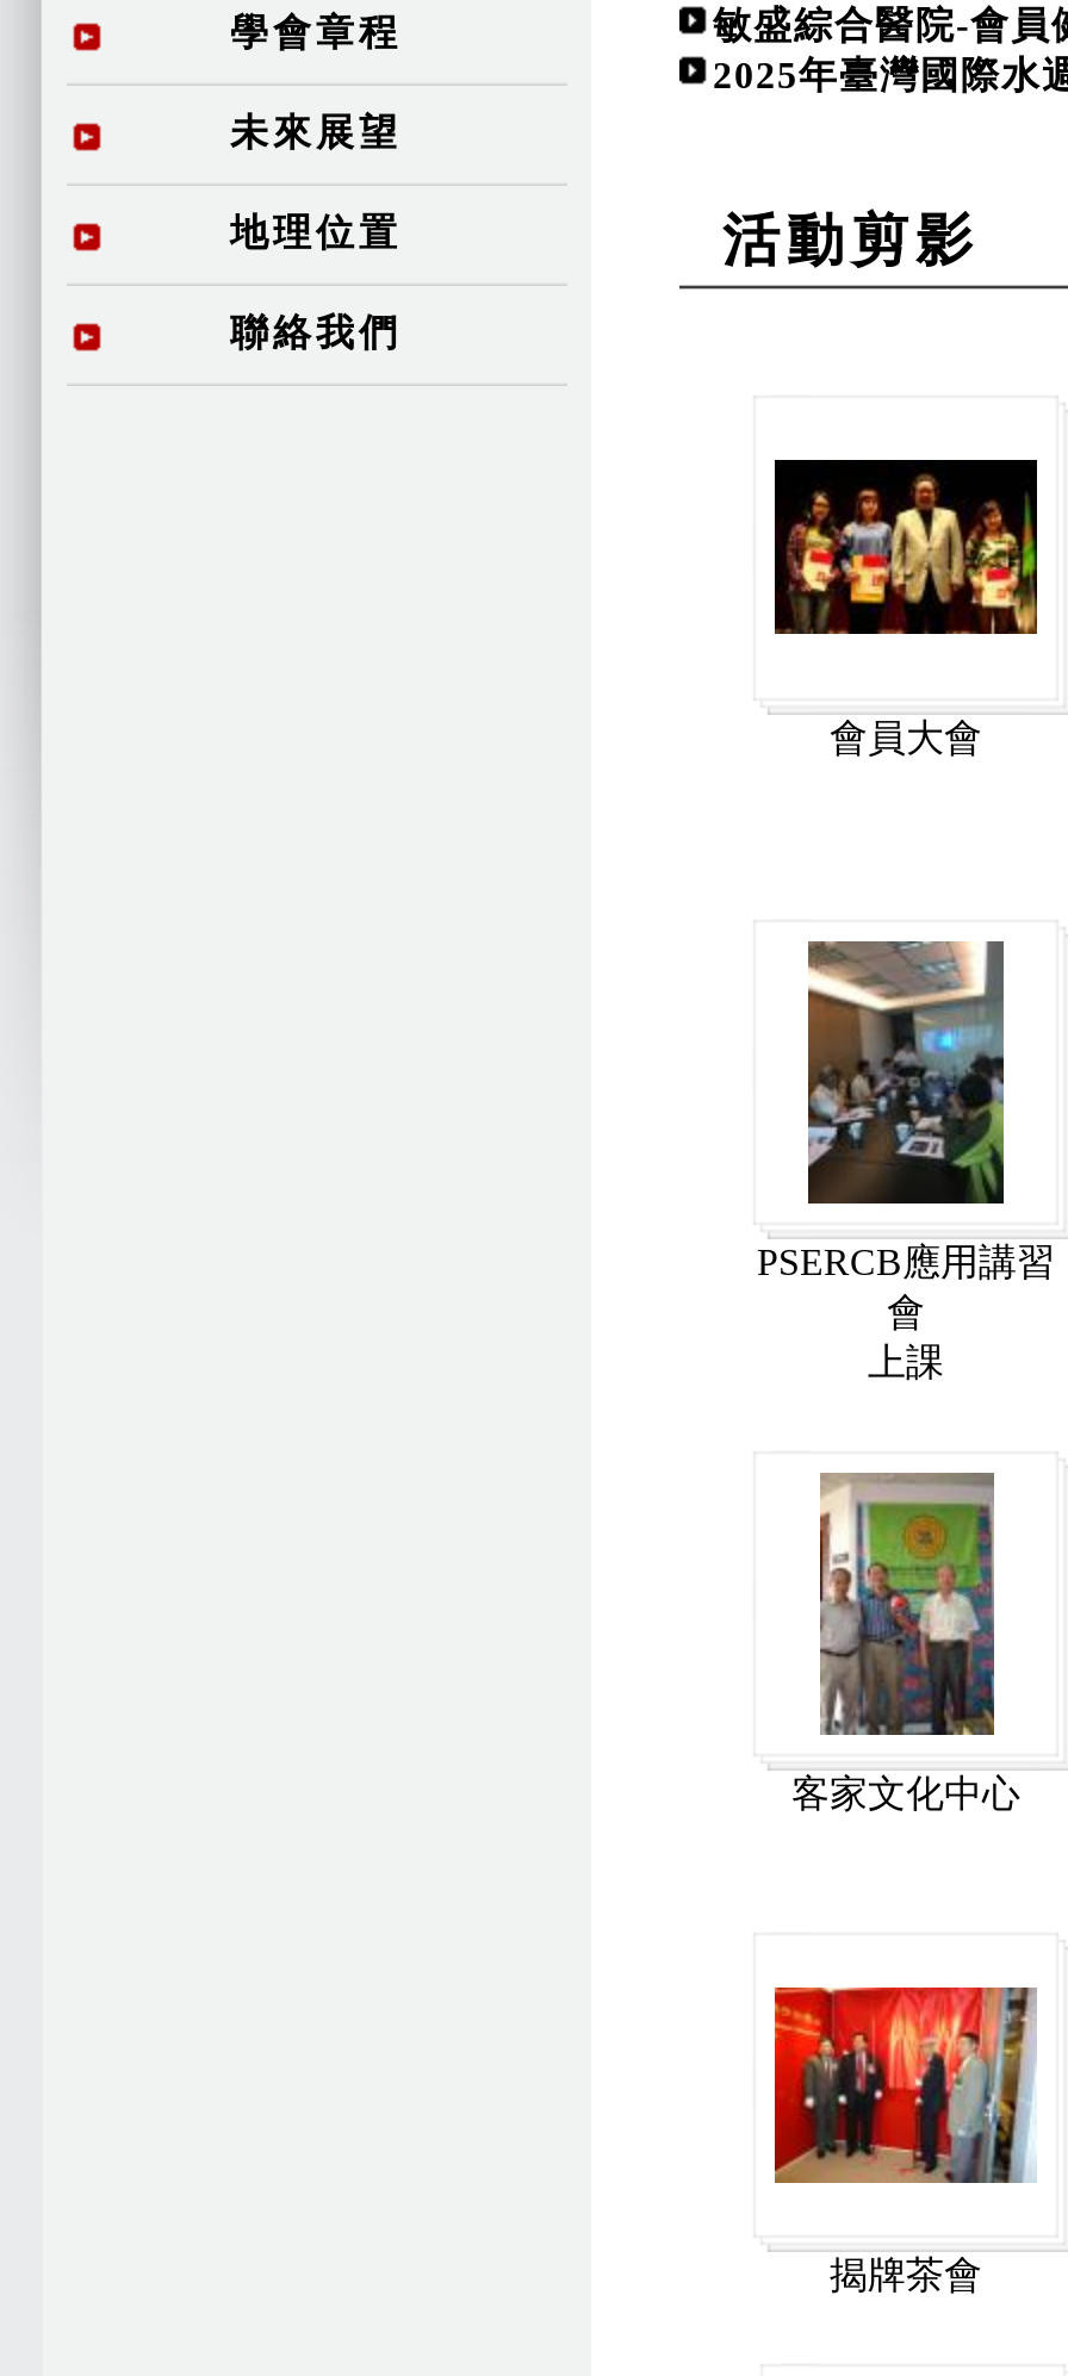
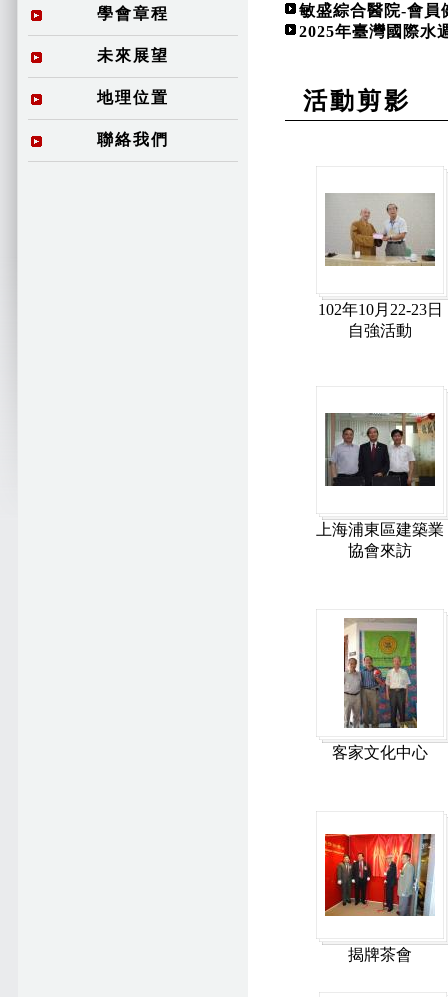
- [image]
- 會員大會
+ [image]
+ 102年10月22-23日
+ 自強活動

- [image]
- PSERCB應用講習
- 會
- 上課
+ [image]
+ 上海浦東區建築業
+ 協會來訪
